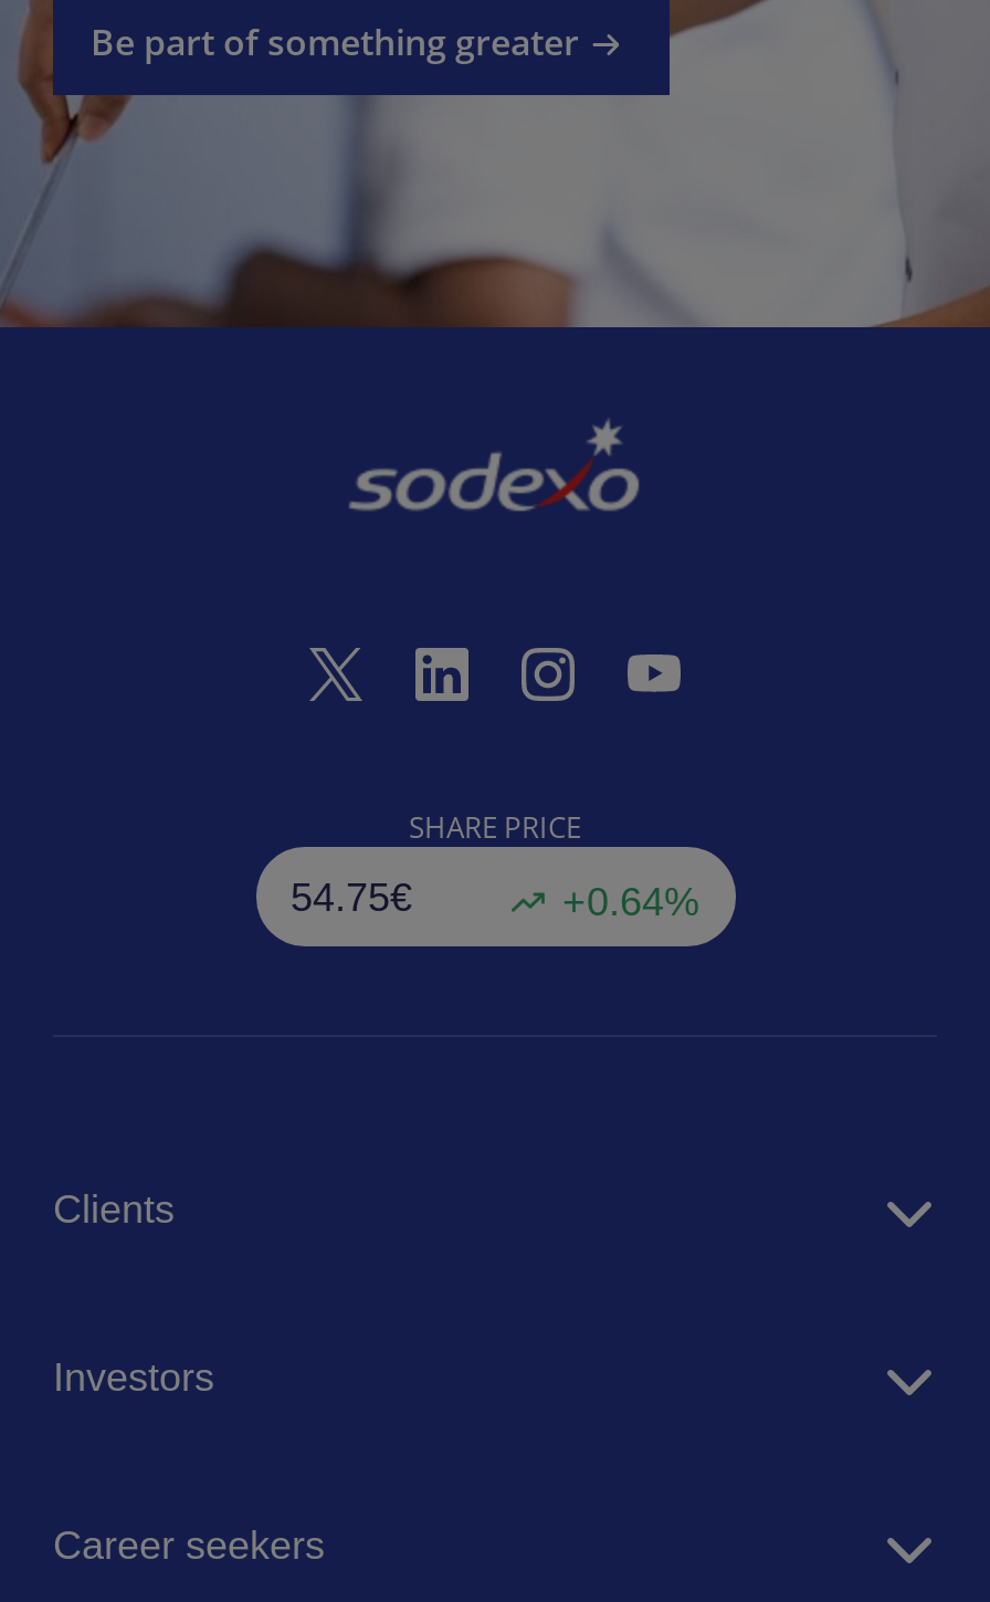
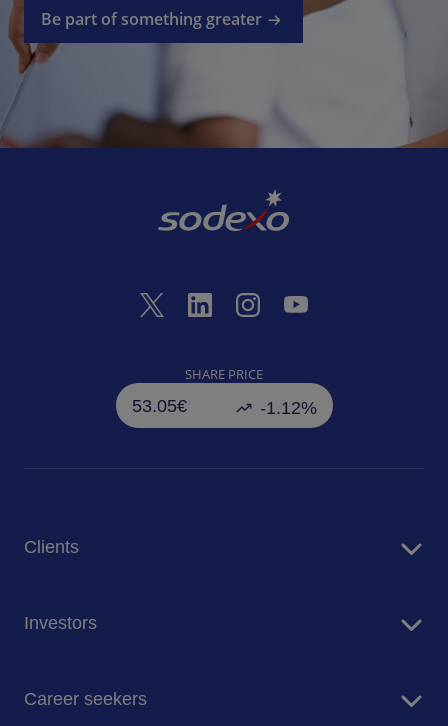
- 54.75€
+ 53.05€

- +0.64%
+ -1.12%
